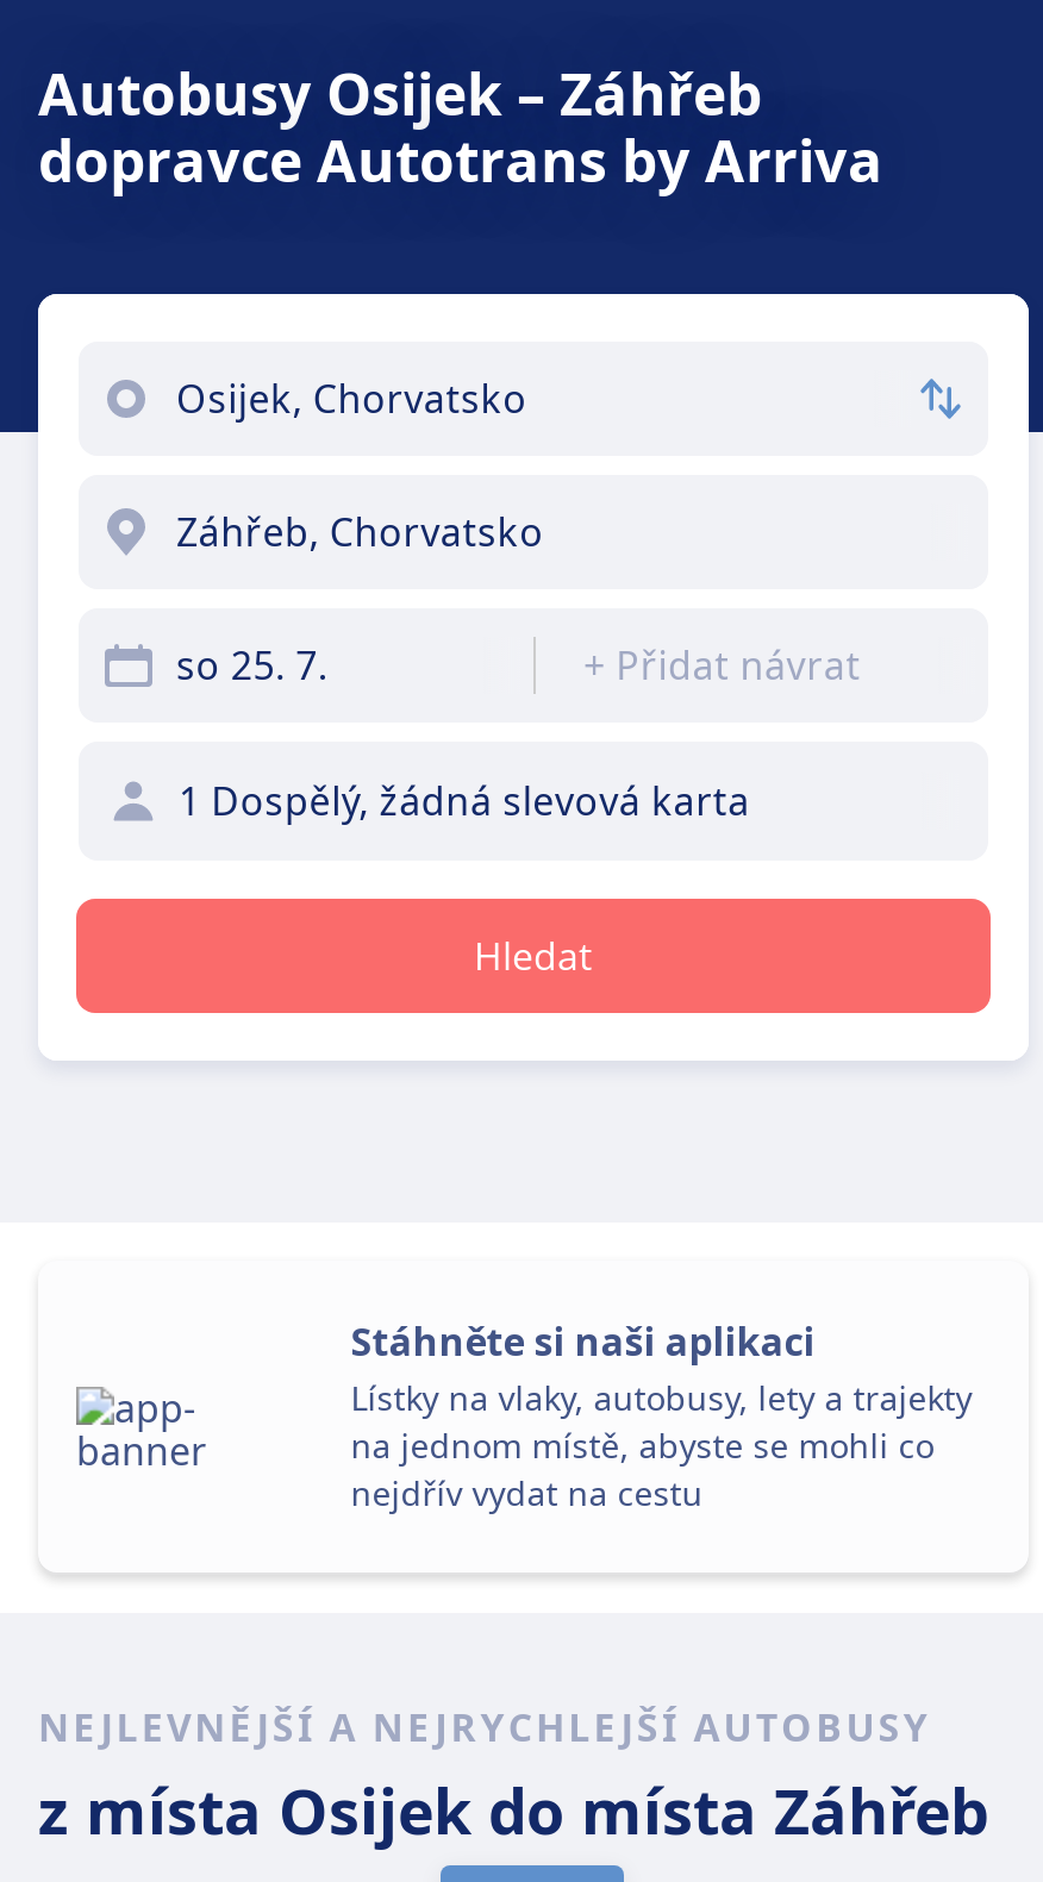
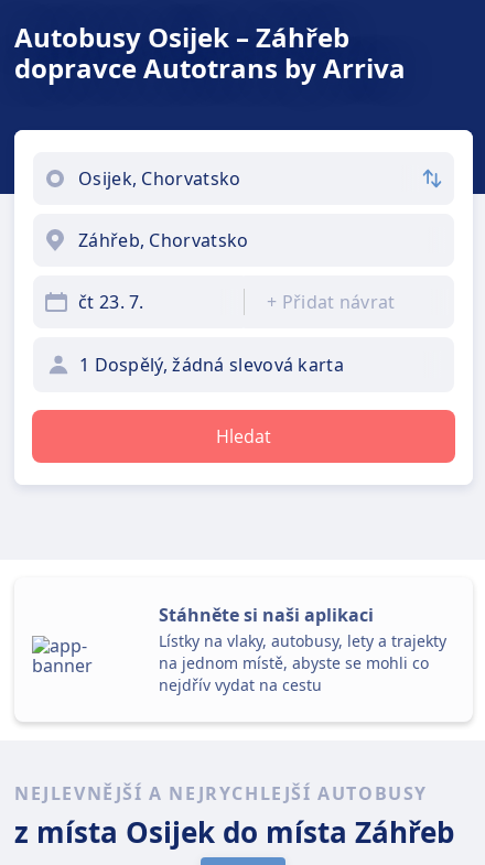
- so 25. 7.
+ čt 23. 7.
